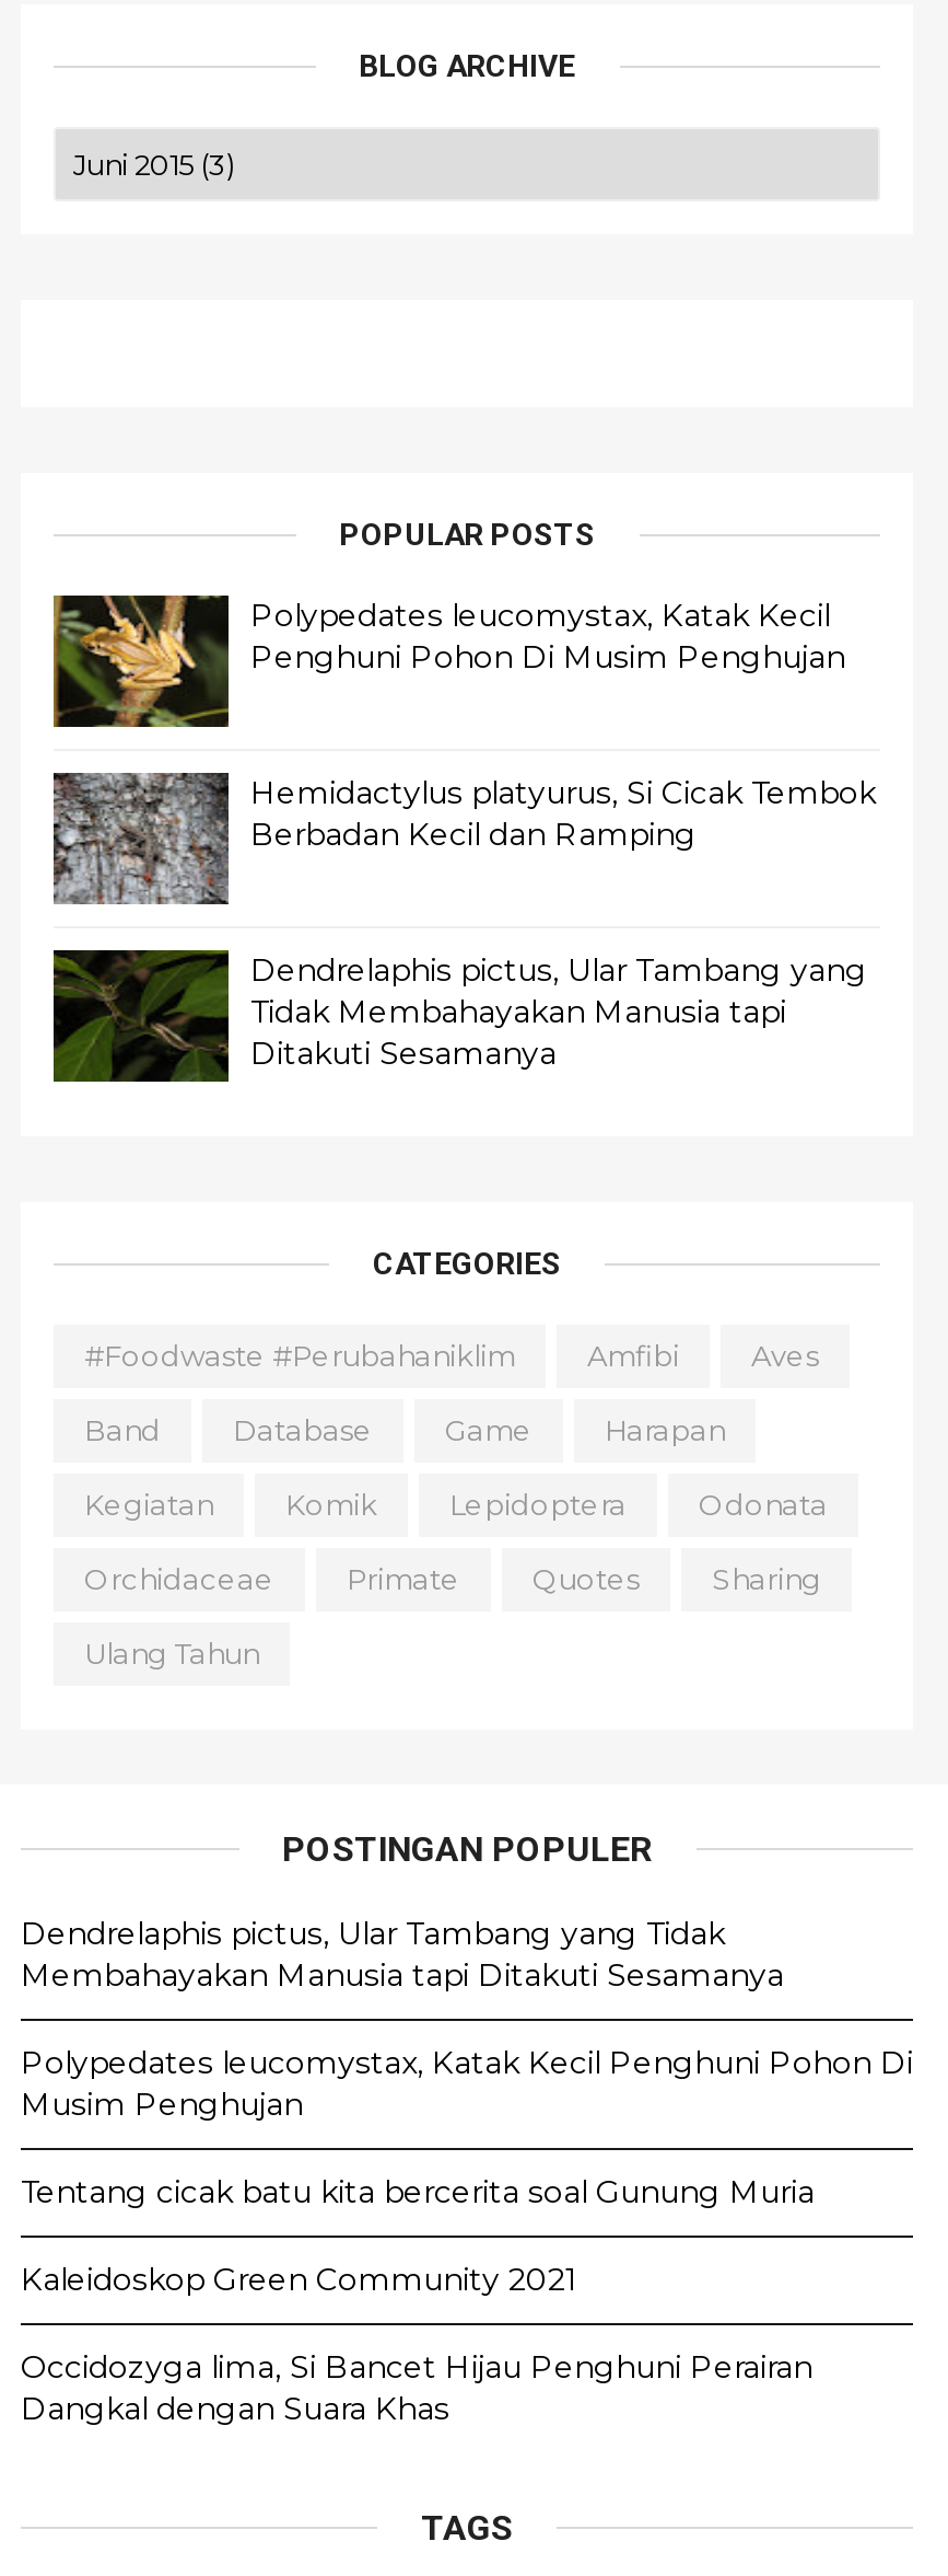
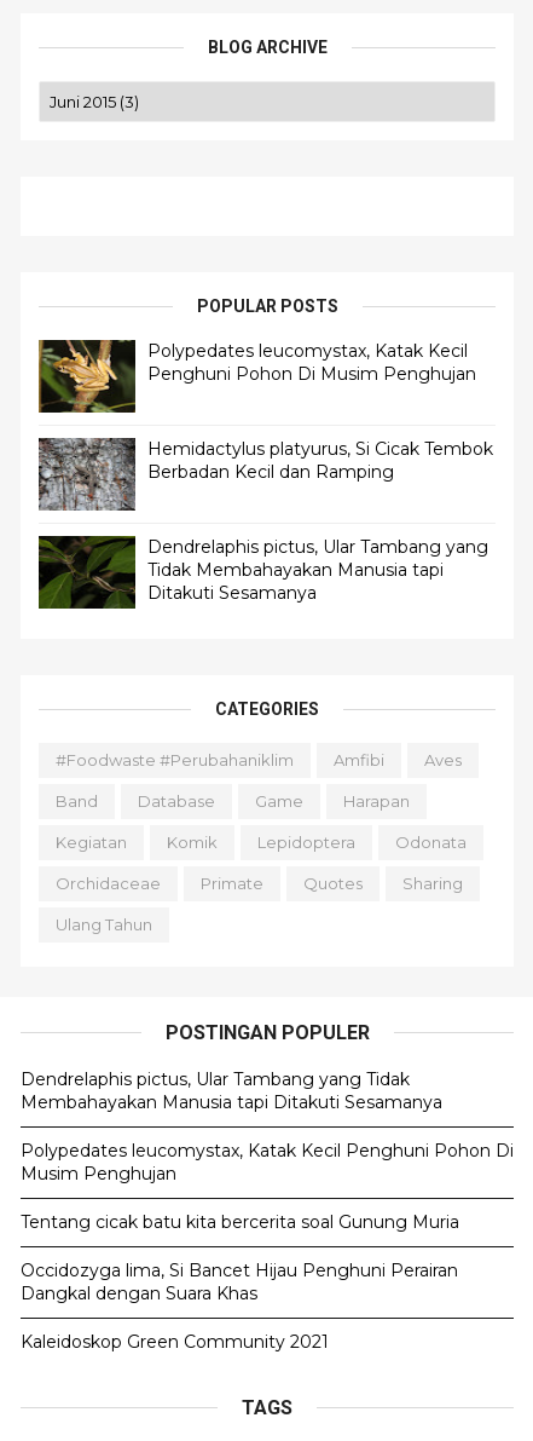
moved down: Kaleidoskop Green Community 2021

moved up: Occidozyga lima, Si Bancet Hijau Penghuni Perairan | Dangkal dengan Suara Khas
